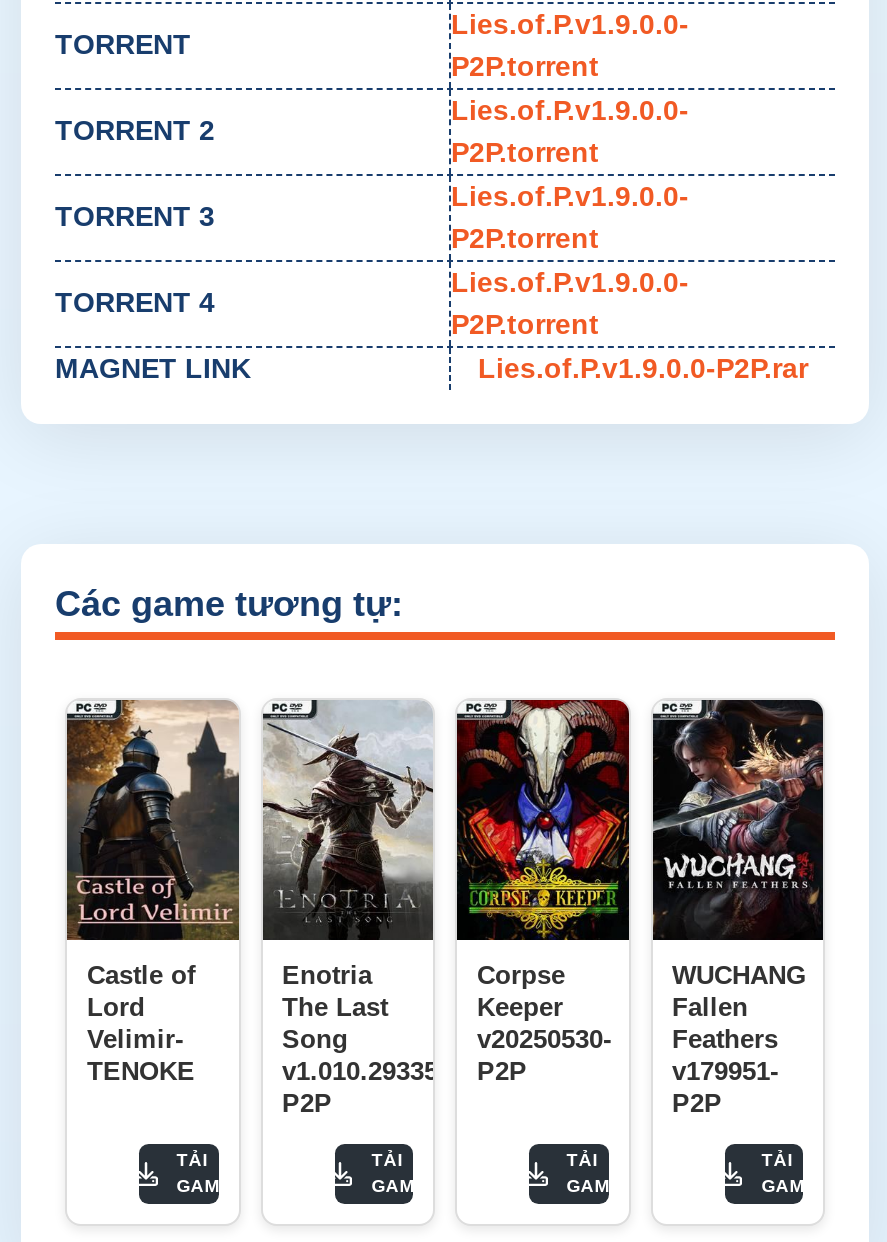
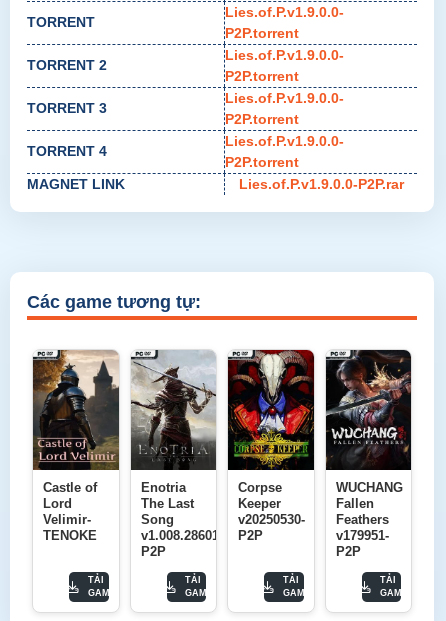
- v1.010.29335- P2P
+ v1.008.28601- P2P
